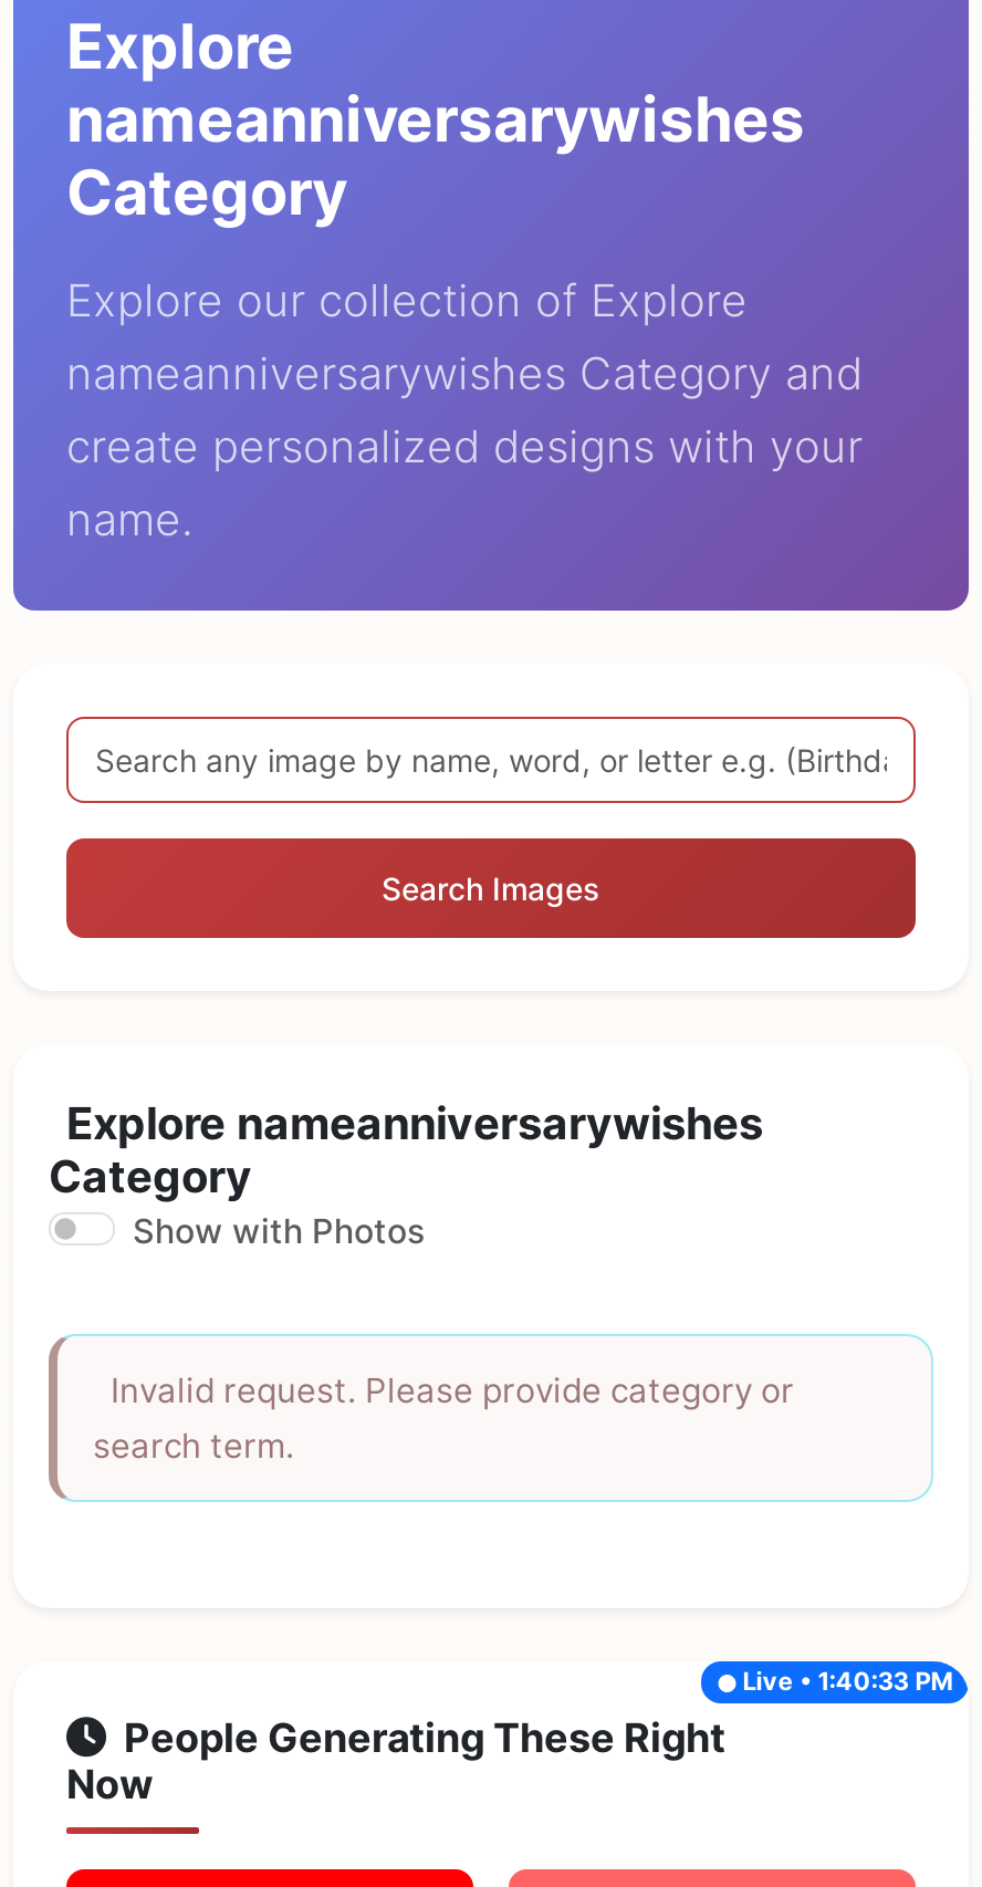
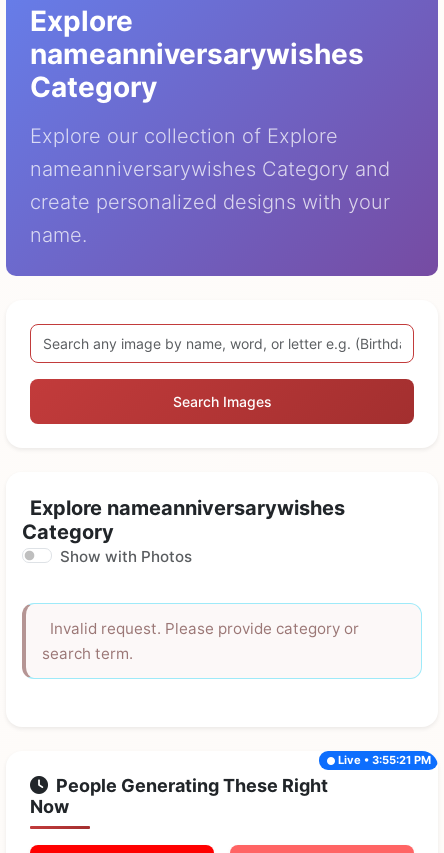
- Live • 1:40:33 PM
+ Live • 3:55:21 PM
